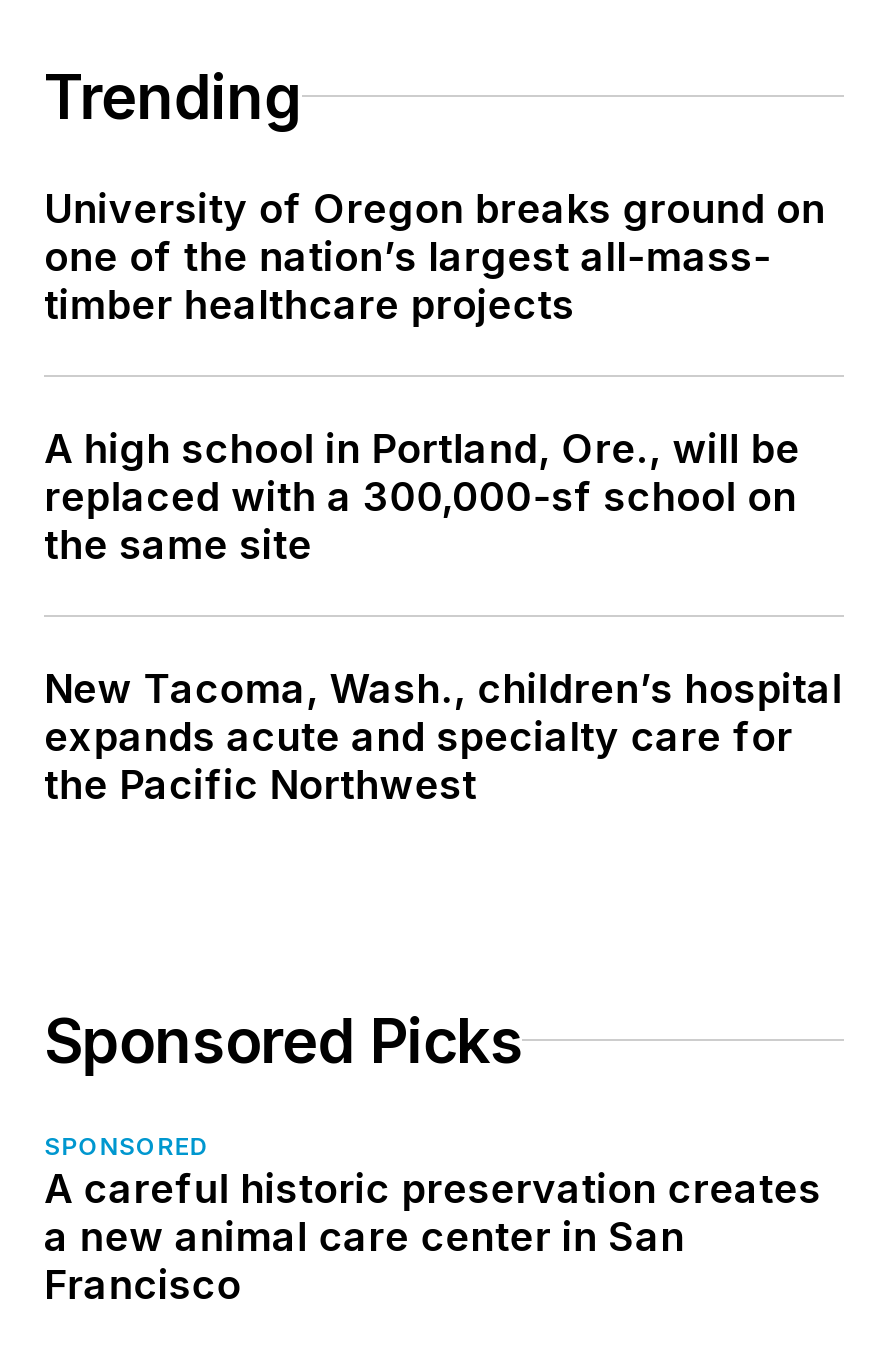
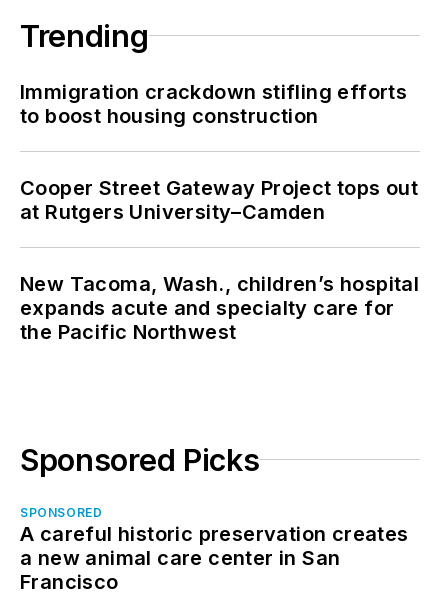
- University of Oregon breaks ground on
- one of the nation’s largest all-mass-
- timber healthcare projects
+ Immigration crackdown stifling efforts
+ to boost housing construction

- A high school in Portland, Ore., will be
- replaced with a 300,000-sf school on
- the same site
+ Cooper Street Gateway Project tops out
+ at Rutgers University–Camden
